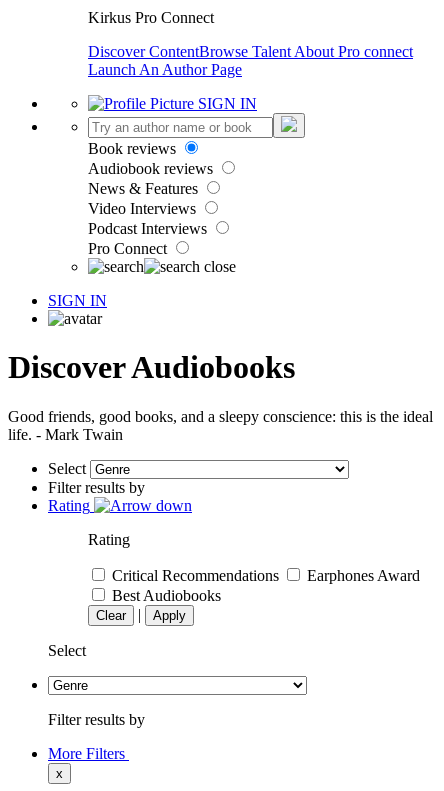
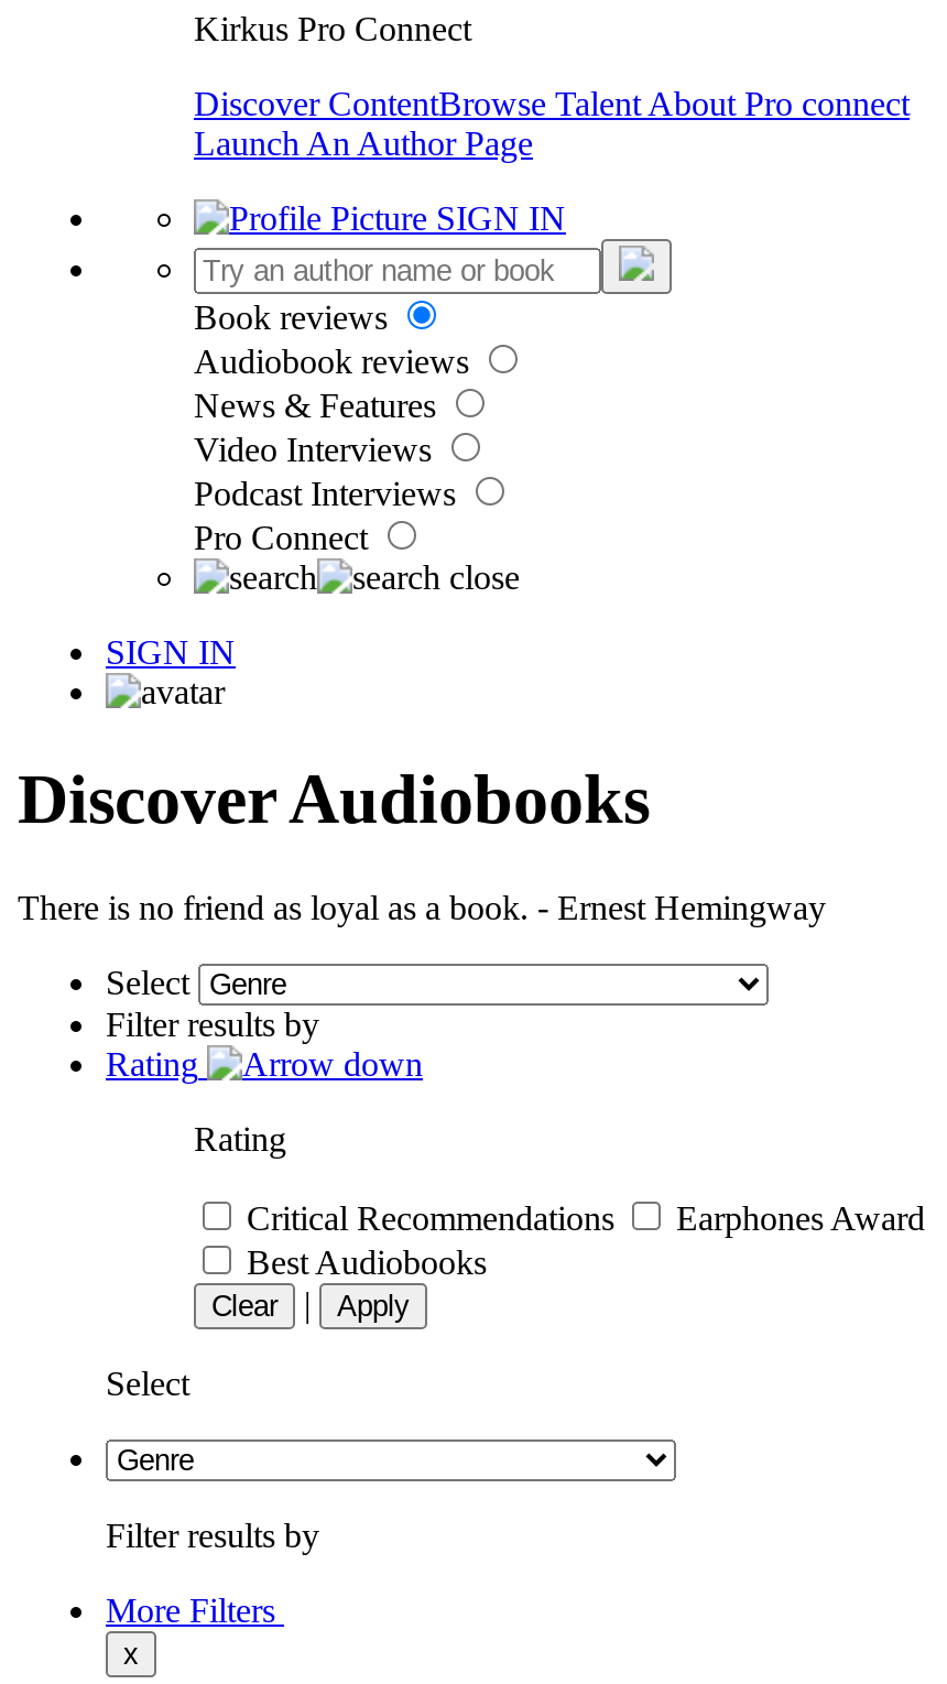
- Good friends, good books, and a sleepy conscience: this is the ideal
- life. - Mark Twain
+ There is no friend as loyal as a book. - Ernest Hemingway
